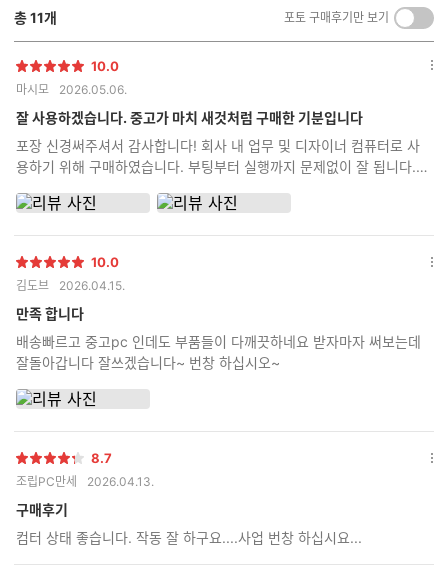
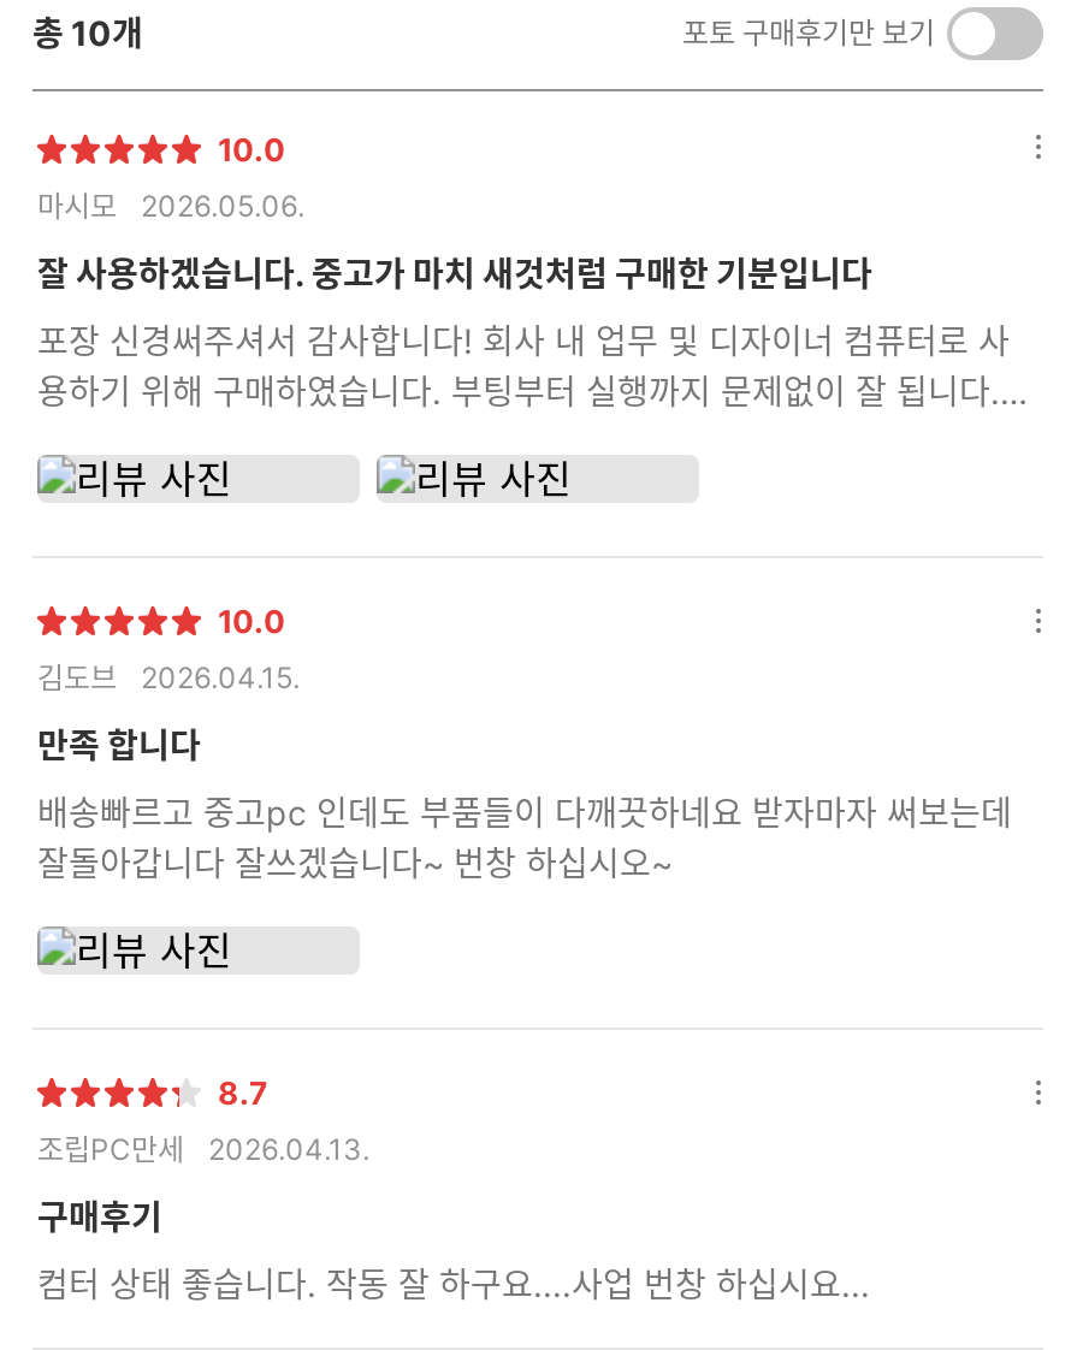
- 총 11개
+ 총 10개
